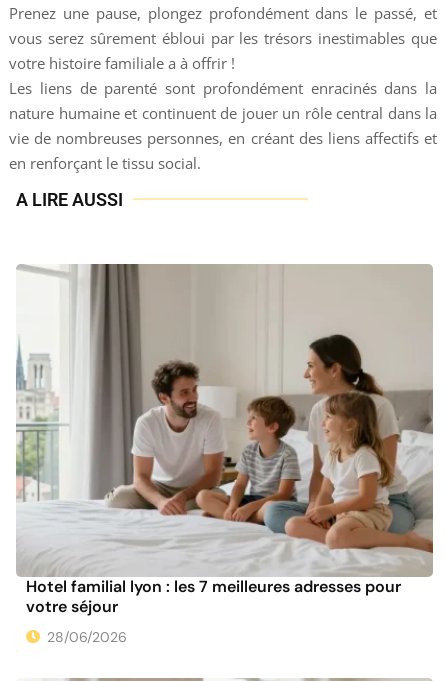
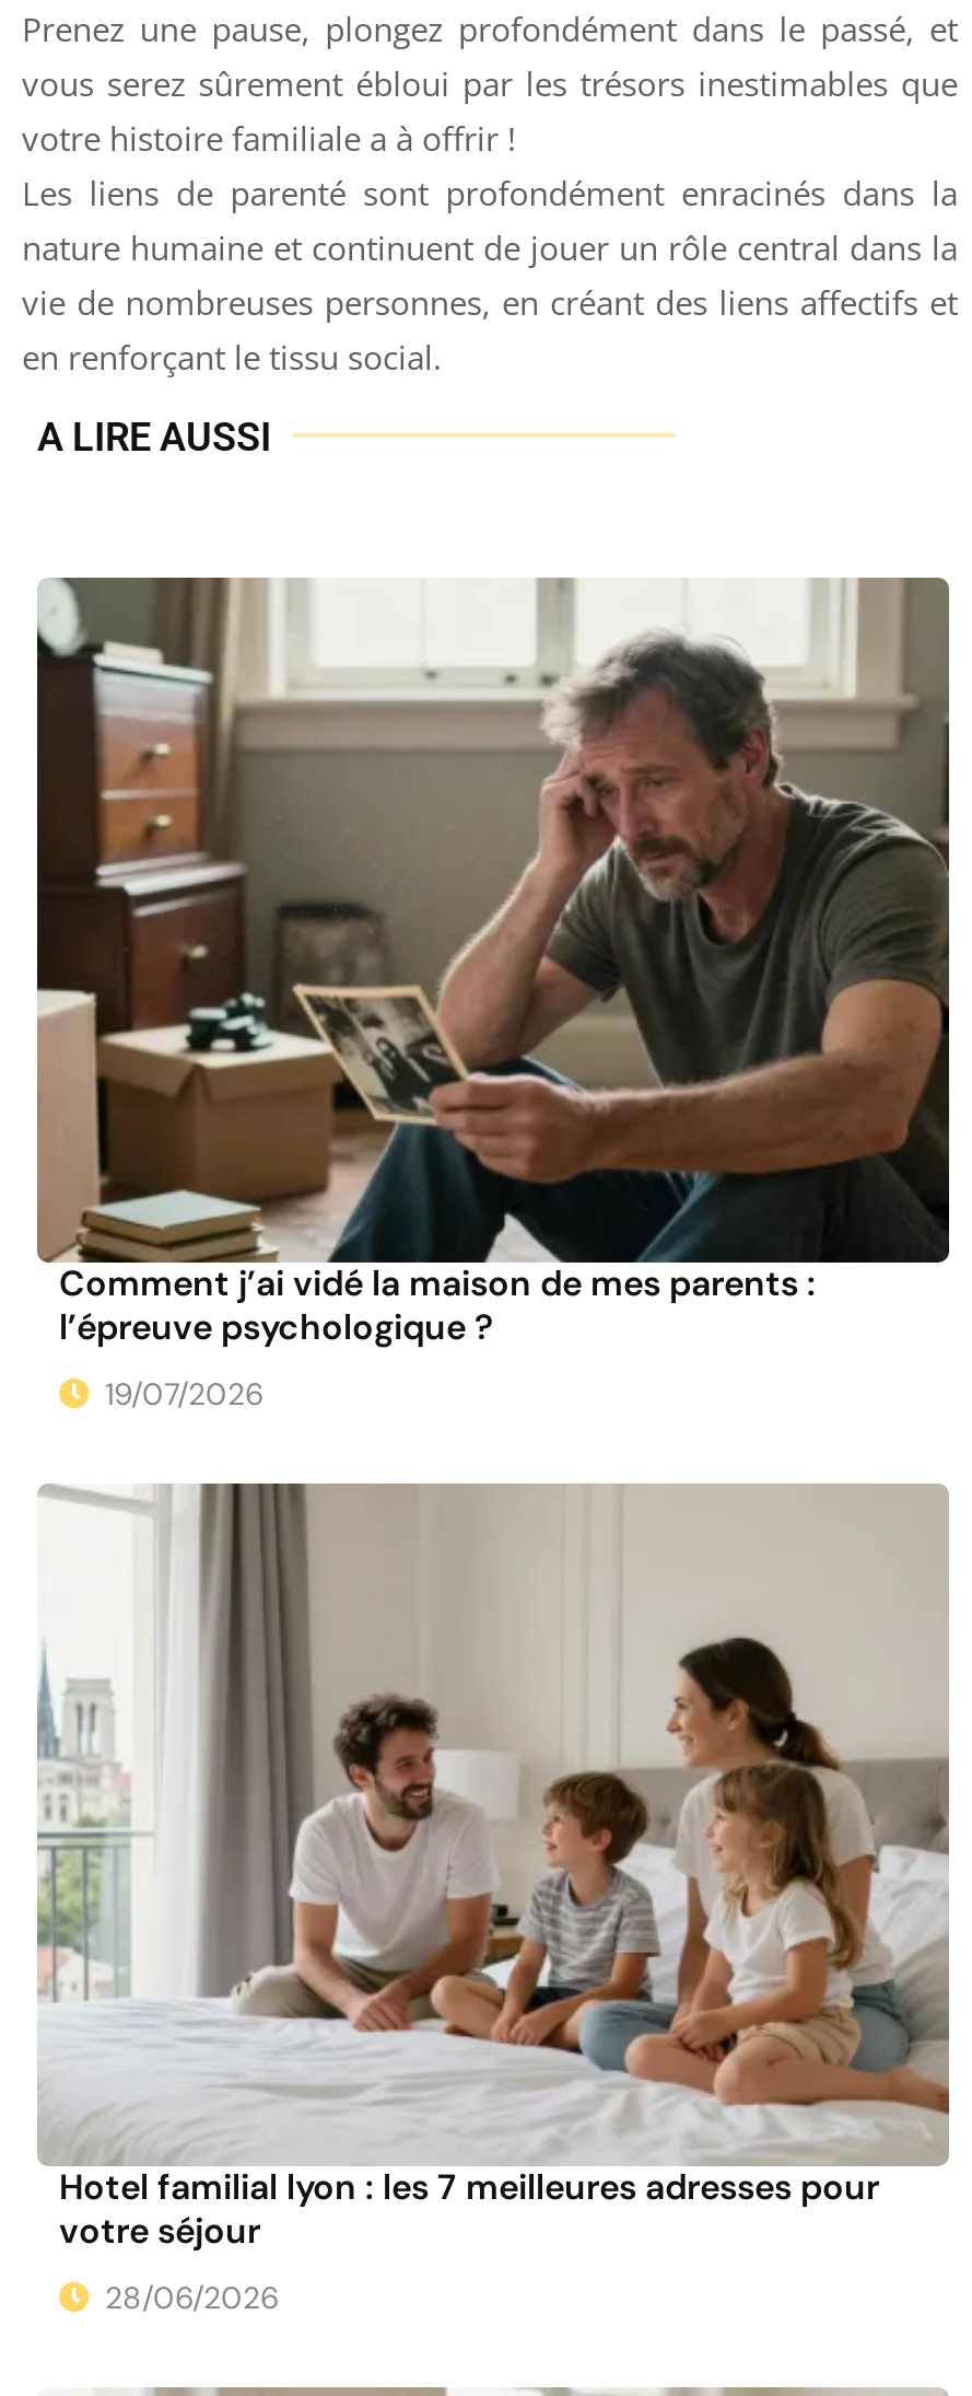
+ [image]
+ Comment j’ai vidé la maison de mes parents :
+ l’épreuve psychologique ?
+ 19/07/2026
